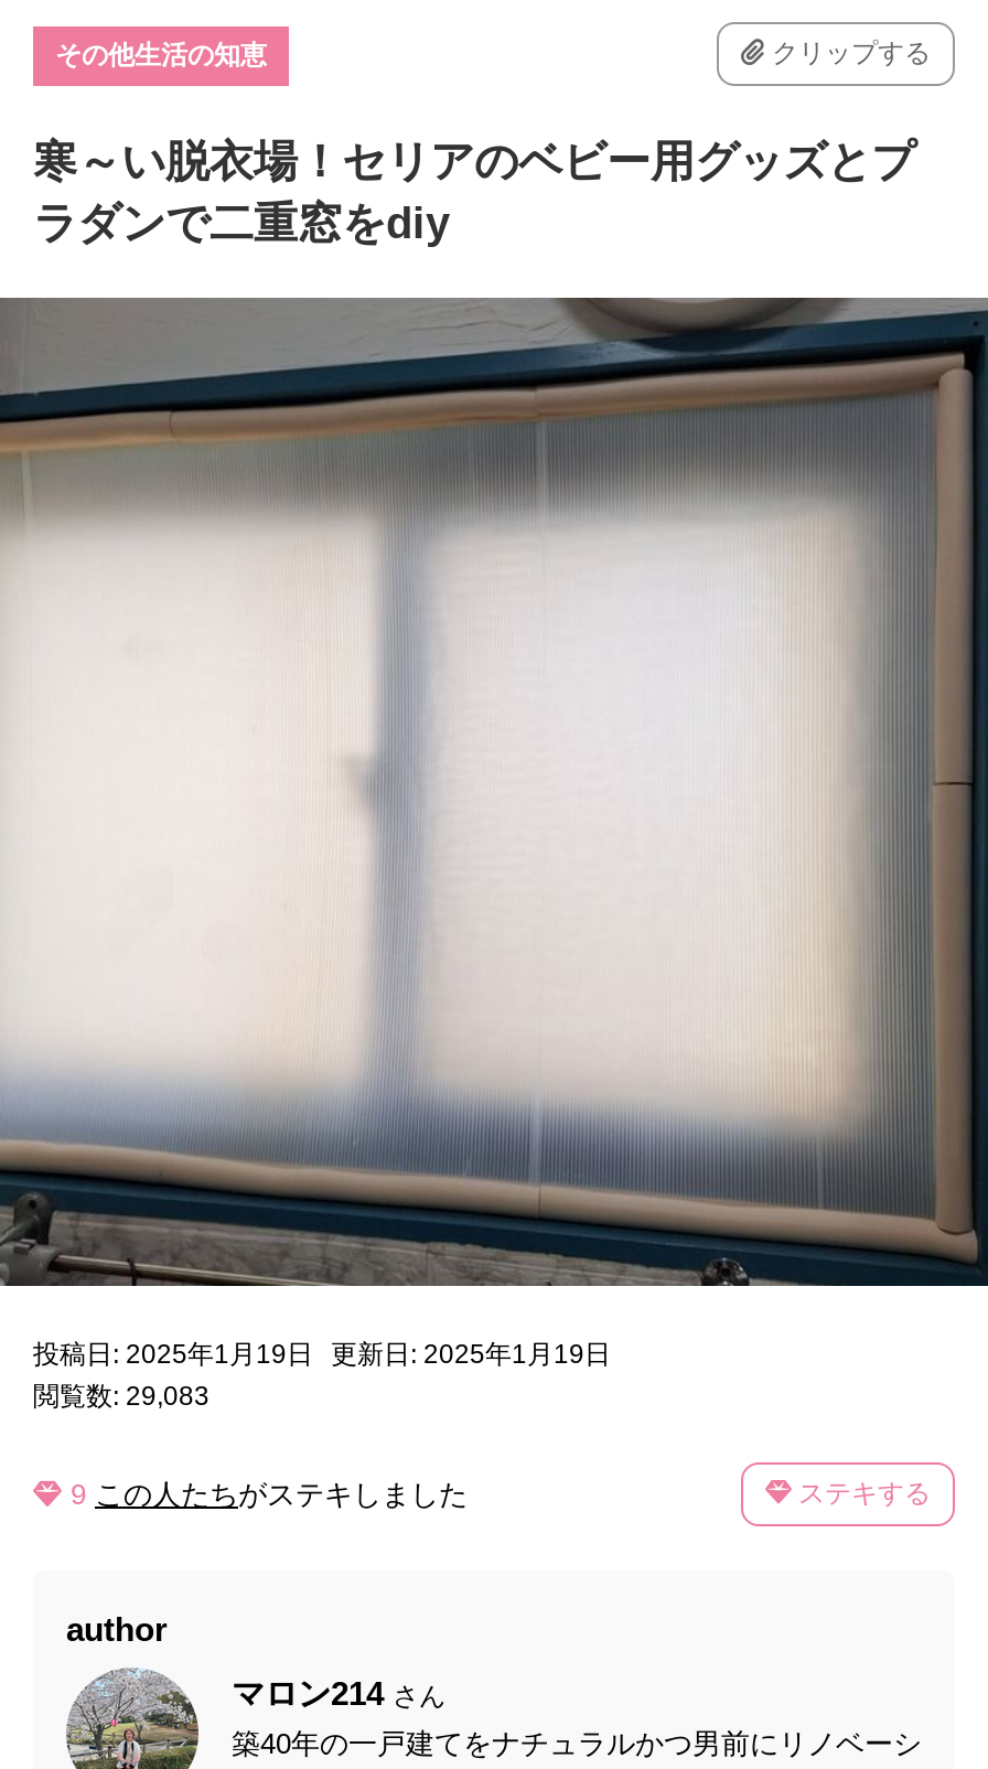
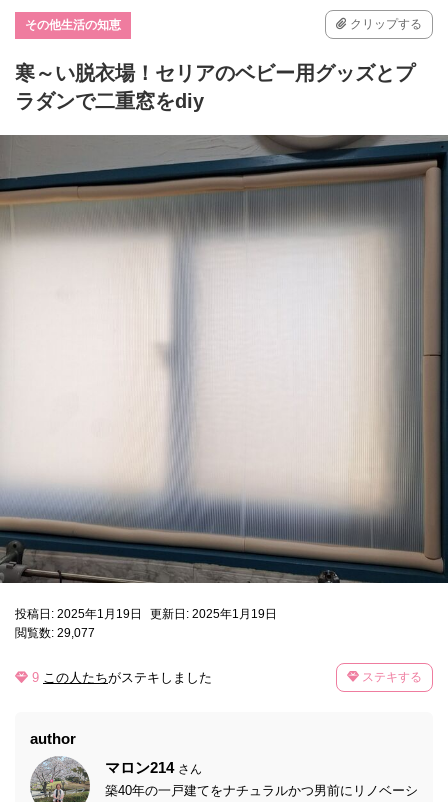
- 閲覧数: 29,083
+ 閲覧数: 29,077
